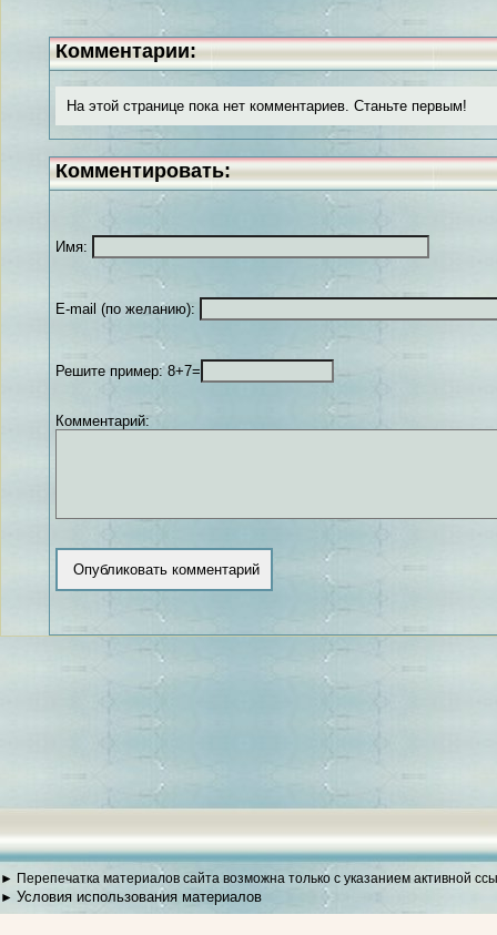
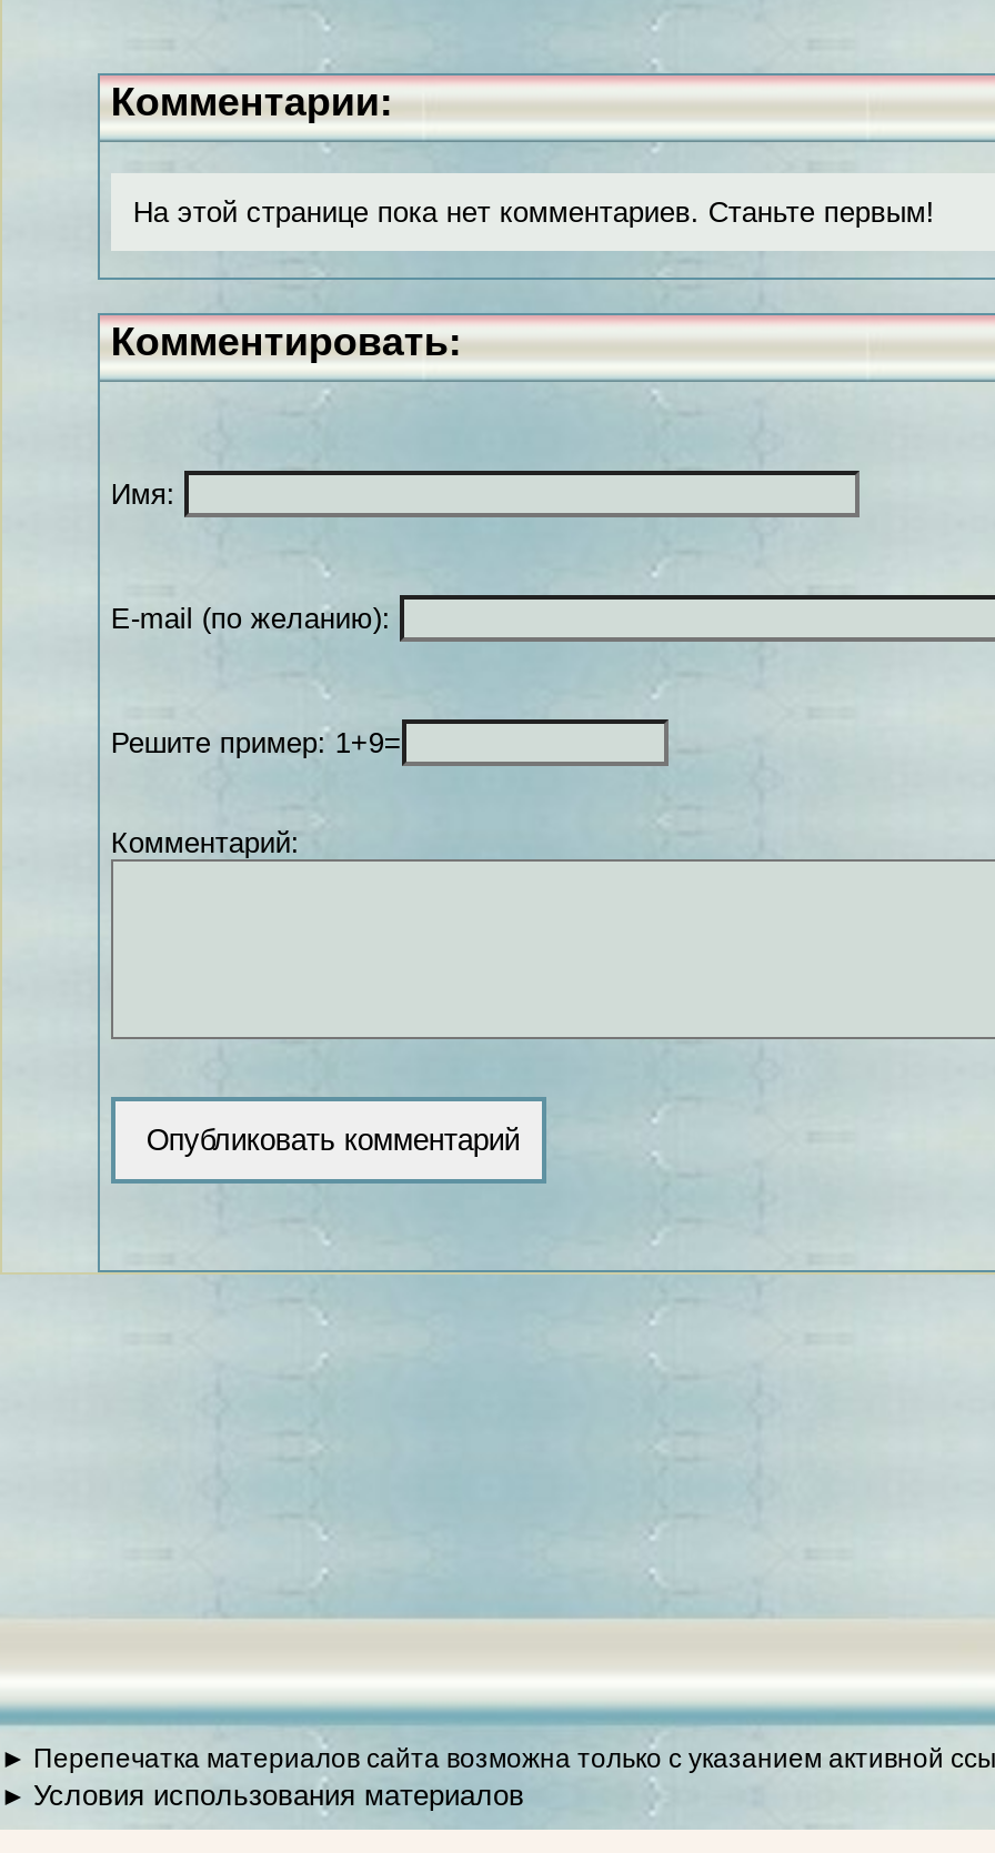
- Решите пример: 8+7=
+ Решите пример: 1+9=
